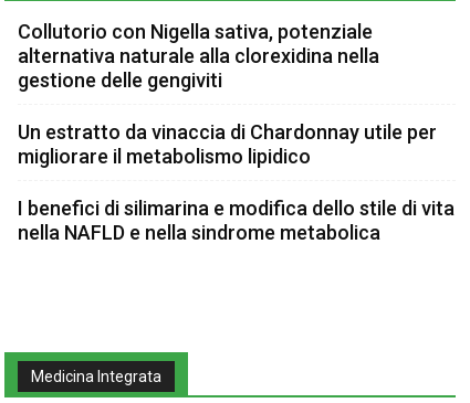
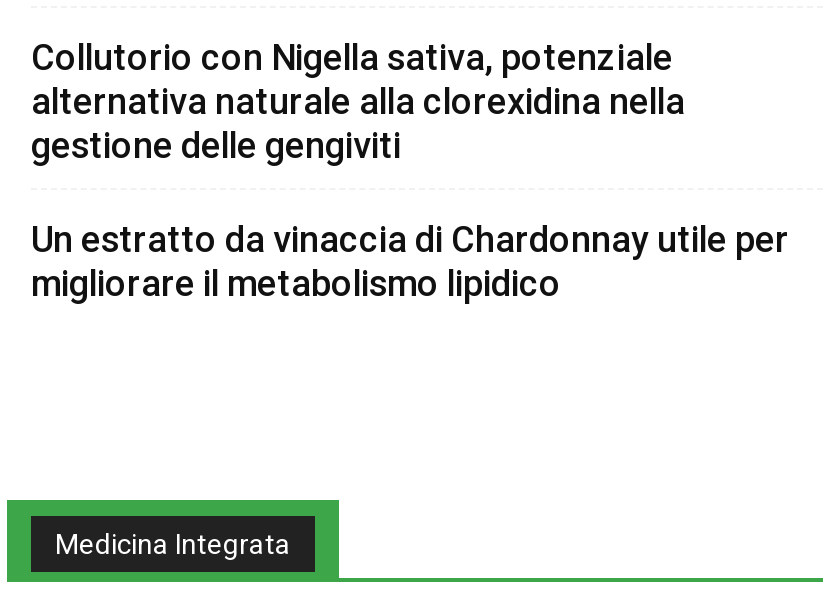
- I benefici di silimarina e modifica dello stile di vita
- nella NAFLD e nella sindrome metabolica
